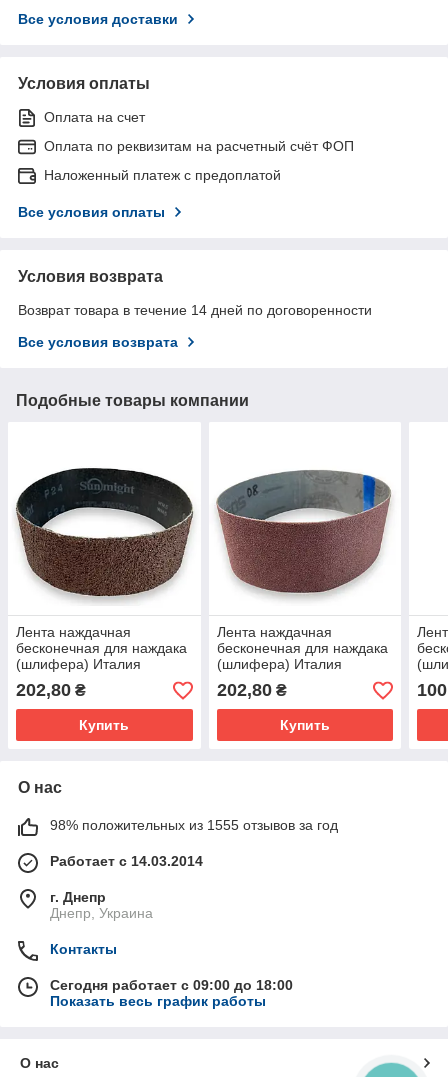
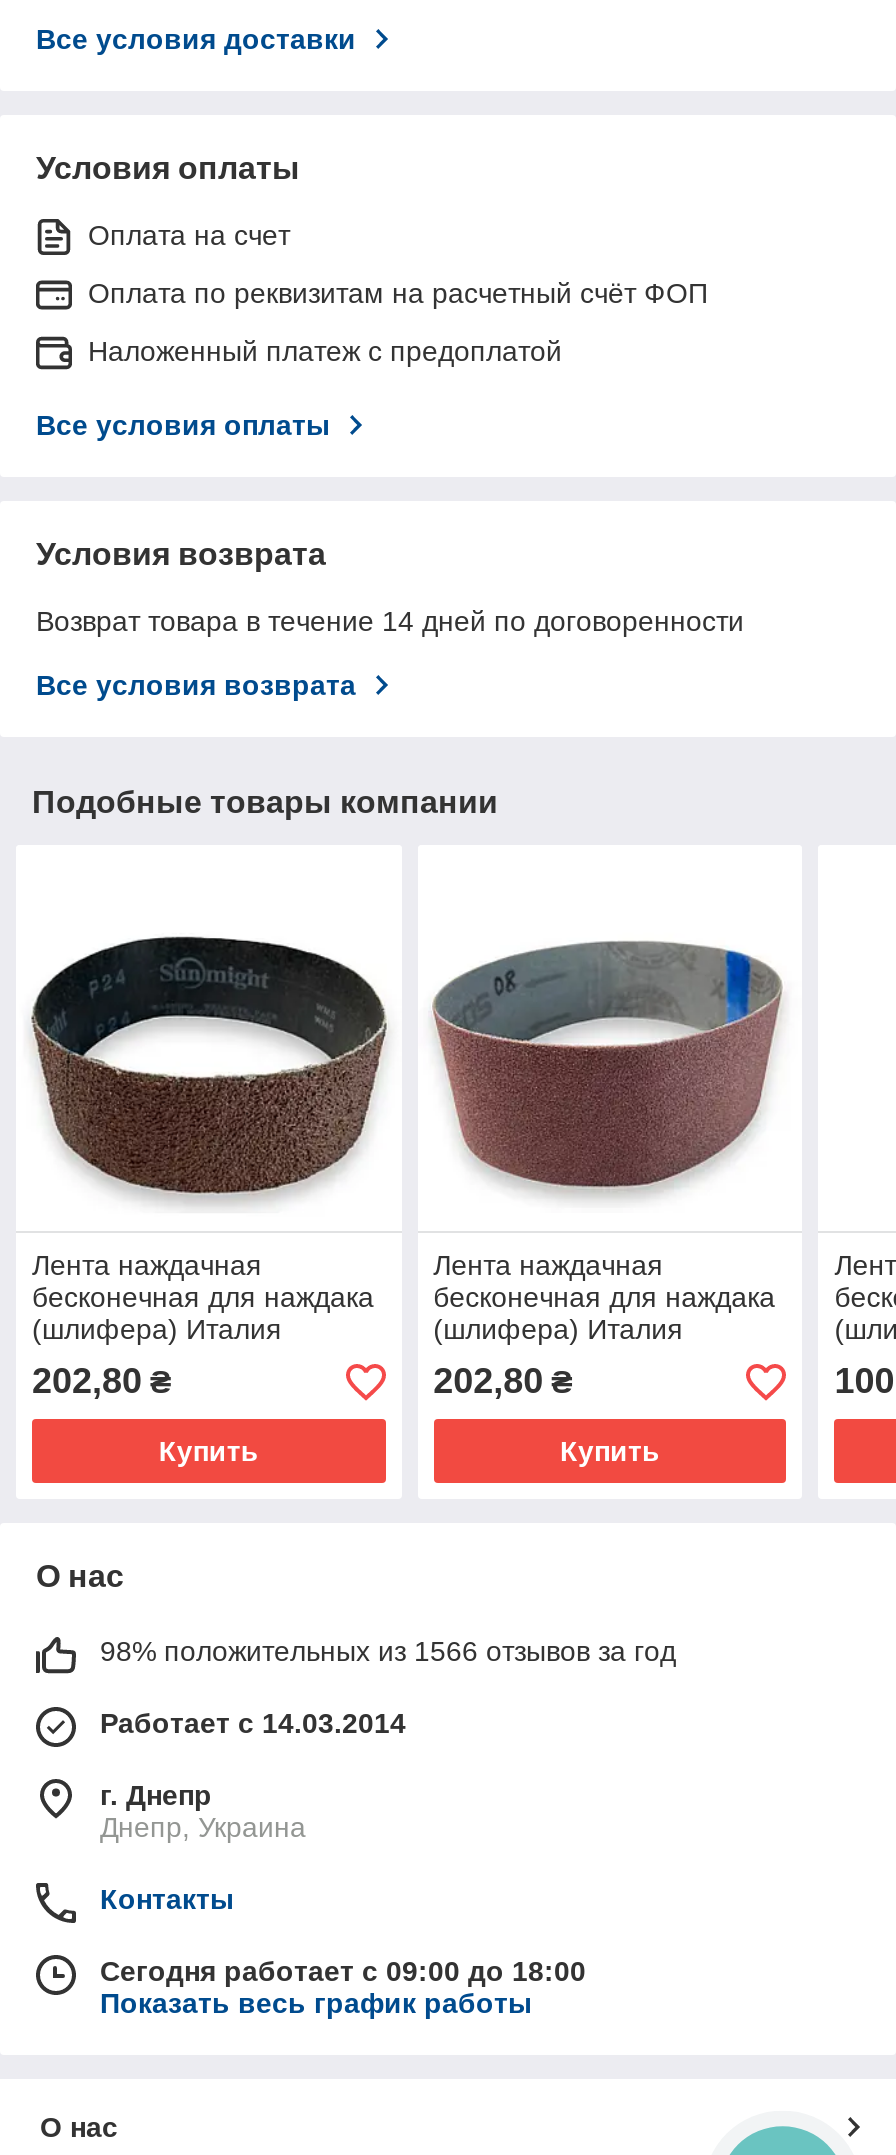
- 98% положительных из 1555 отзывов за год
+ 98% положительных из 1566 отзывов за год
